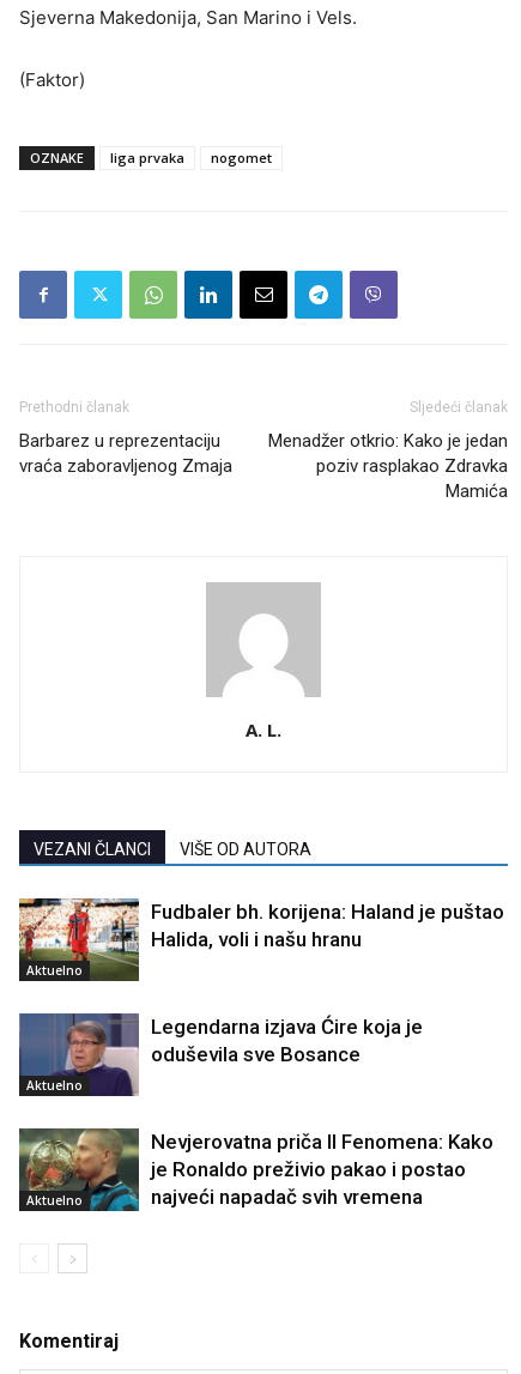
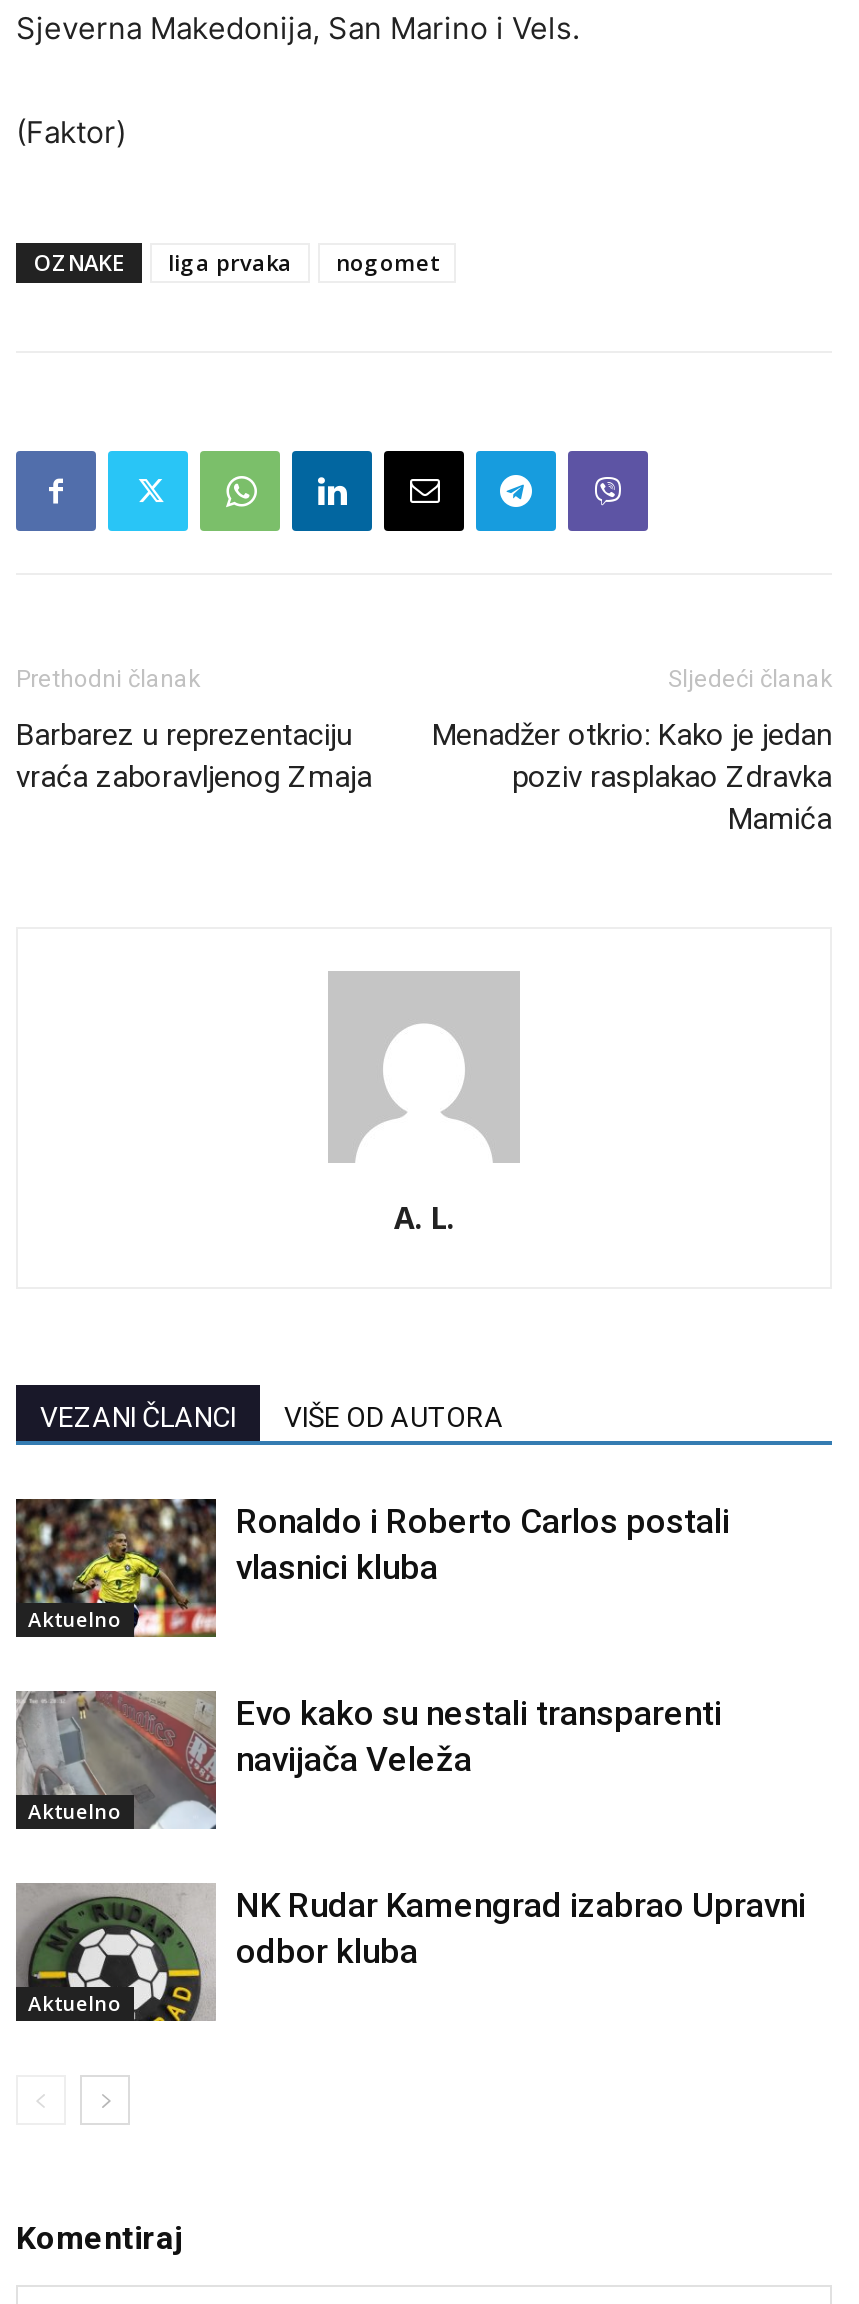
- [image]
- Fudbaler bh. korijena: Haland je puštao
- Halida, voli i našu hranu
+ [image]
+ Ronaldo i Roberto Carlos postali
+ vlasnici kluba

- [image]
- Legendarna izjava Ćire koja je
- oduševila sve Bosance
+ [image]
+ Evo kako su nestali transparenti
+ navijača Veleža

- [image]
- Nevjerovatna priča Il Fenomena: Kako
- je Ronaldo preživio pakao i postao
- najveći napadač svih vremena
+ [image]
+ NK Rudar Kamengrad izabrao Upravni
+ odbor kluba
